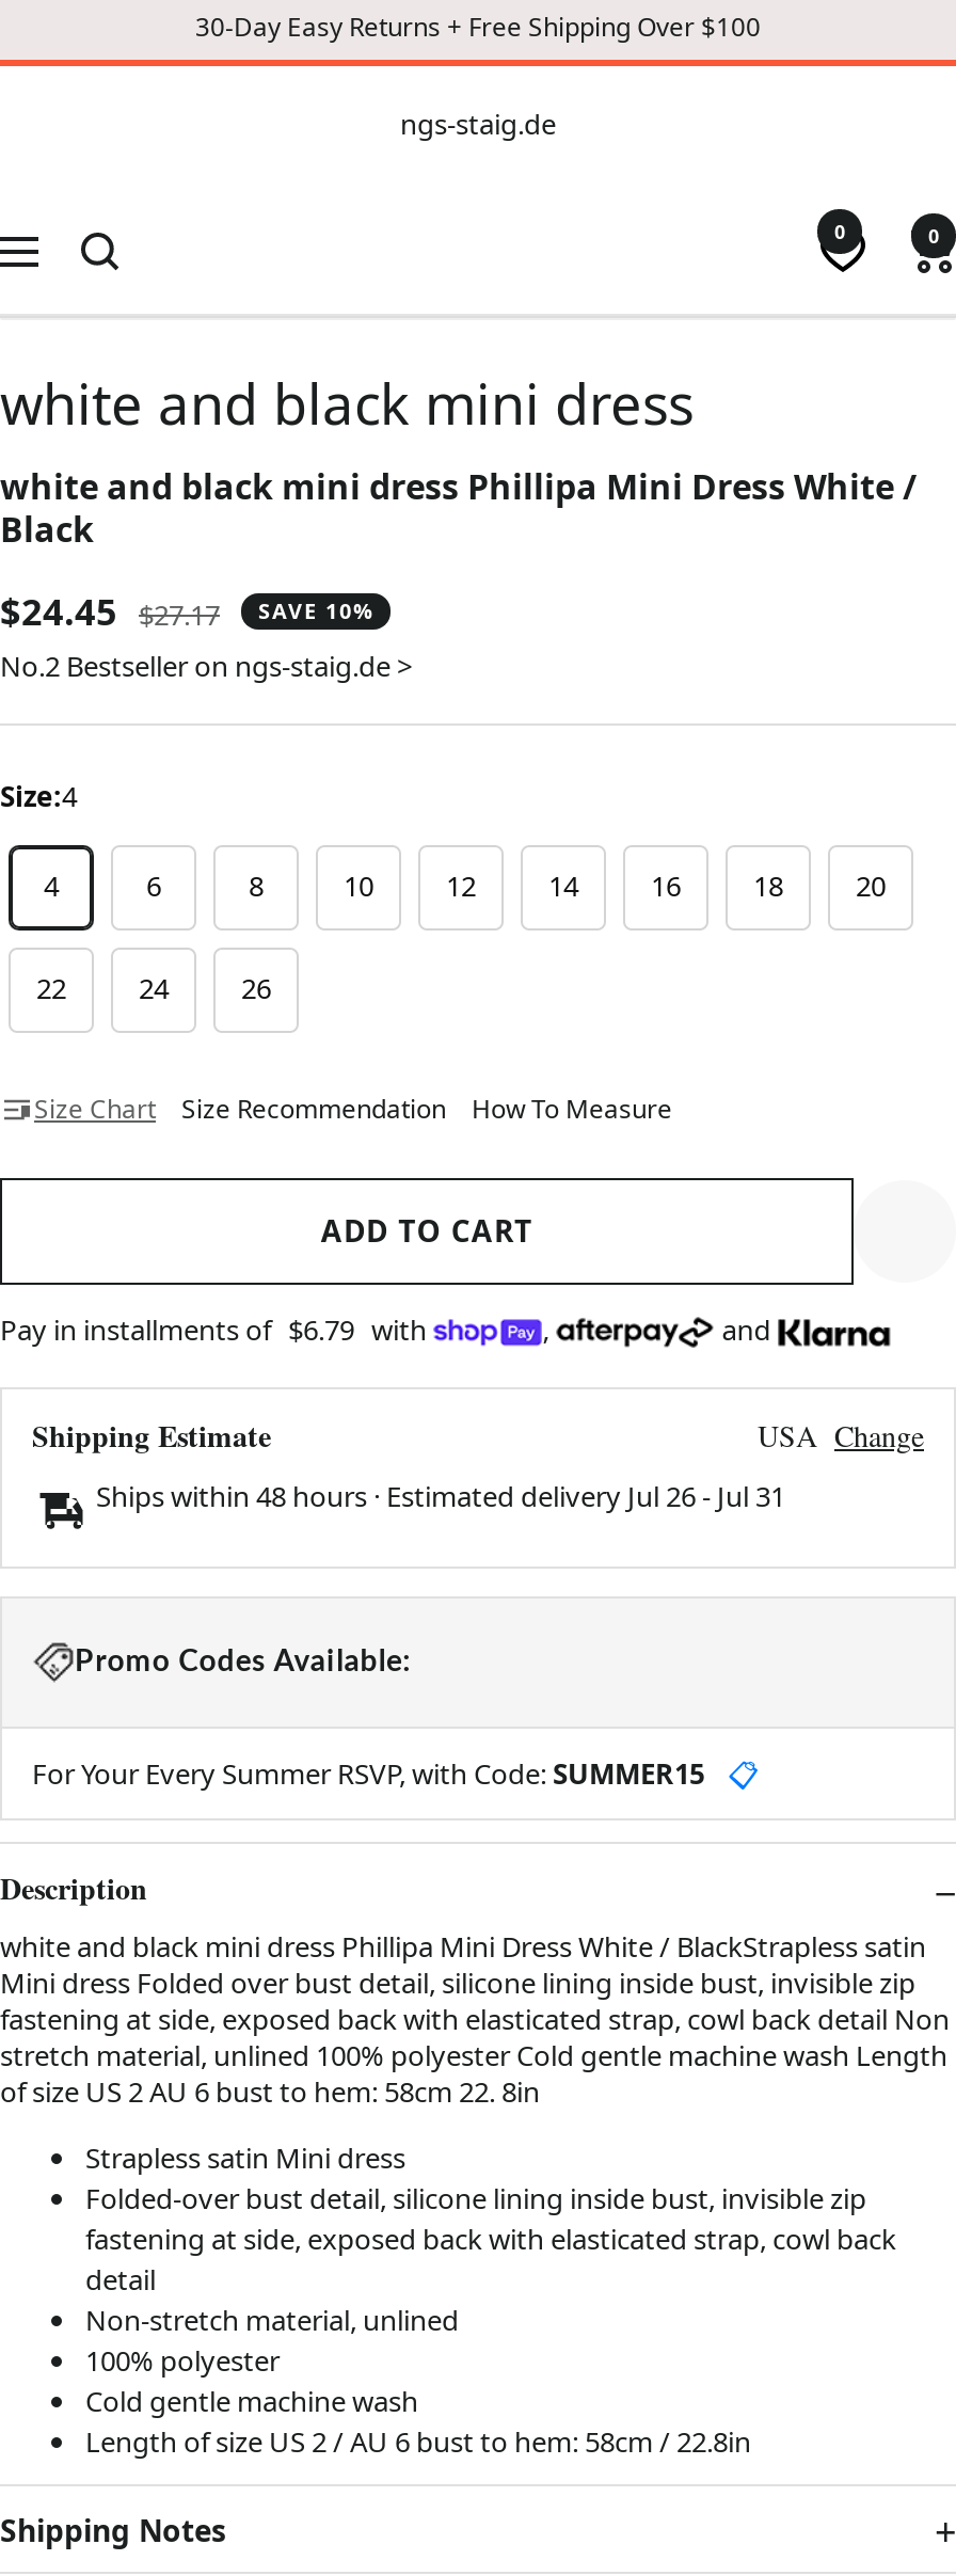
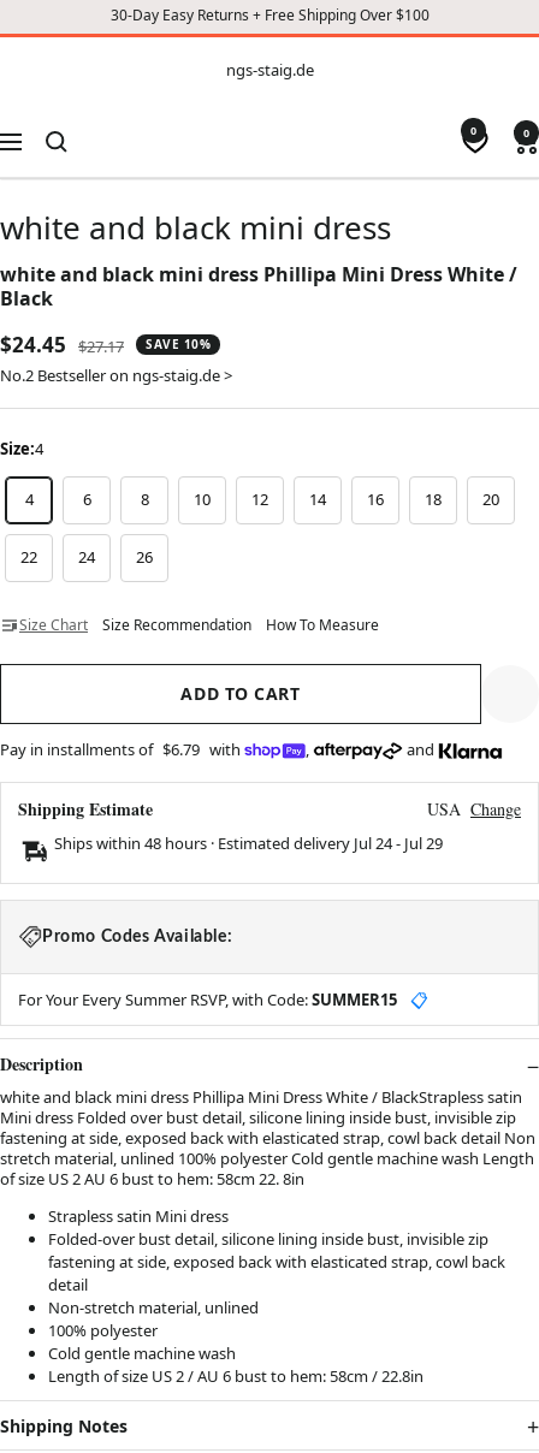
- Ships within 48 hours · Estimated delivery Jul 26 - Jul 31
+ Ships within 48 hours · Estimated delivery Jul 24 - Jul 29
